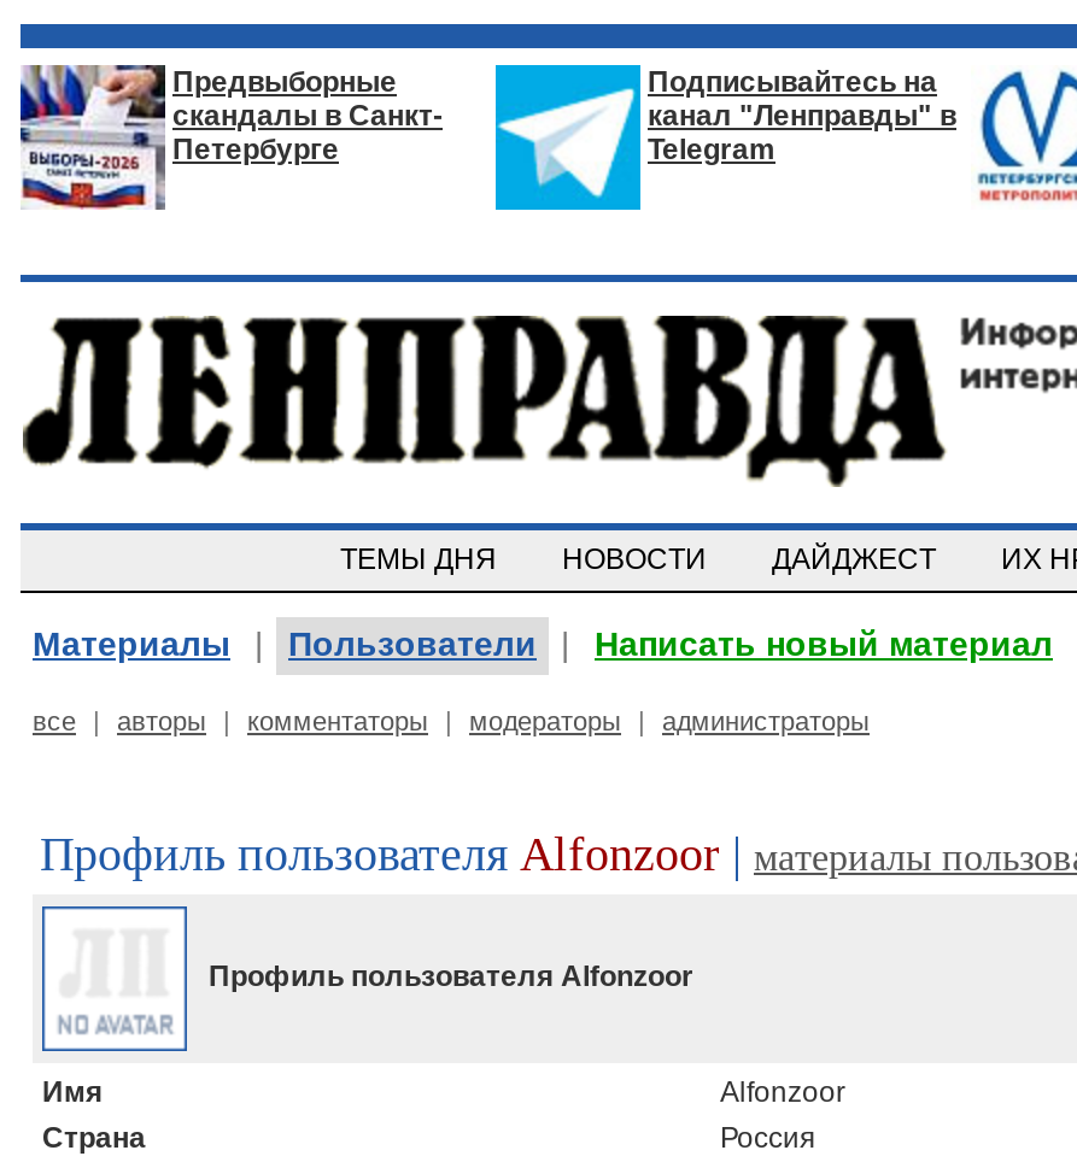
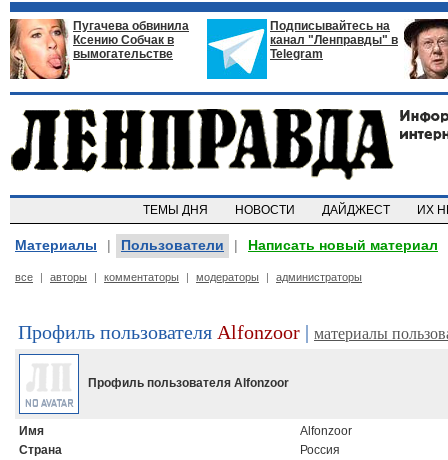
- [image]
- Предвыборные
- скандалы в Санкт-
- Петербурге
+ [image]
+ Пугачева обвинила
+ Ксению Собчак в
+ вымогательстве

- [image]
+ [image]
